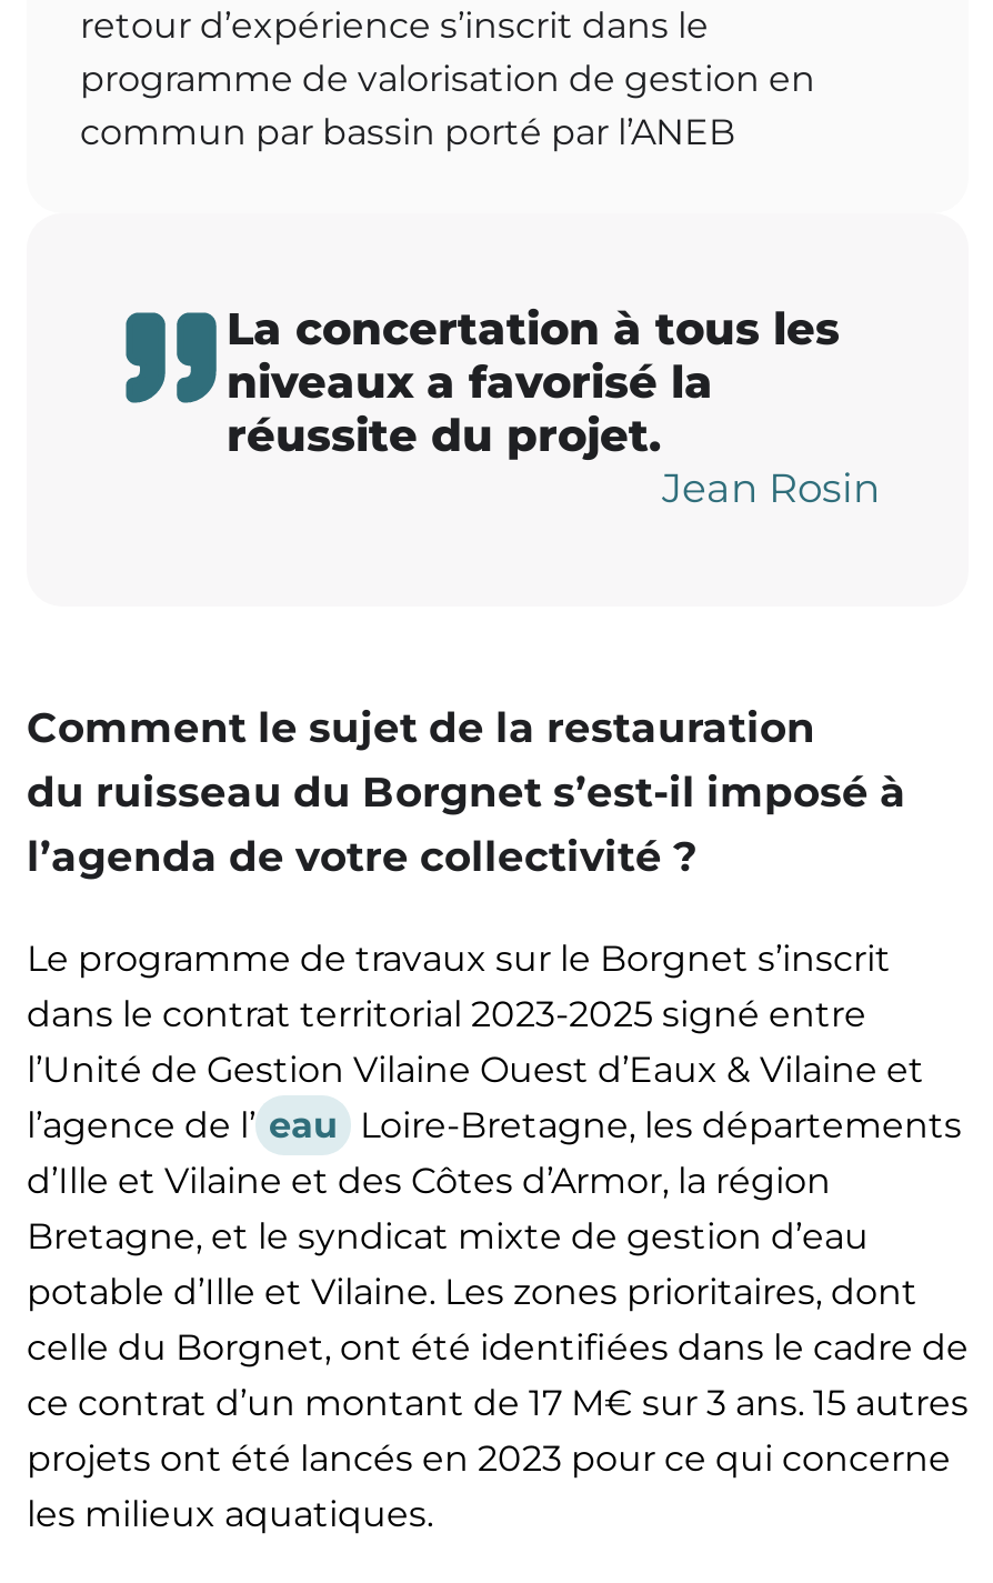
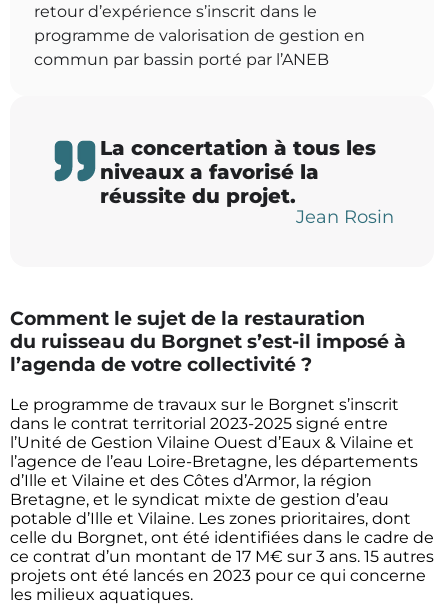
- l’agence de l’ eau Loire-Bretagne, les départements
+ l’agence de l’eau Loire-Bretagne, les départements
